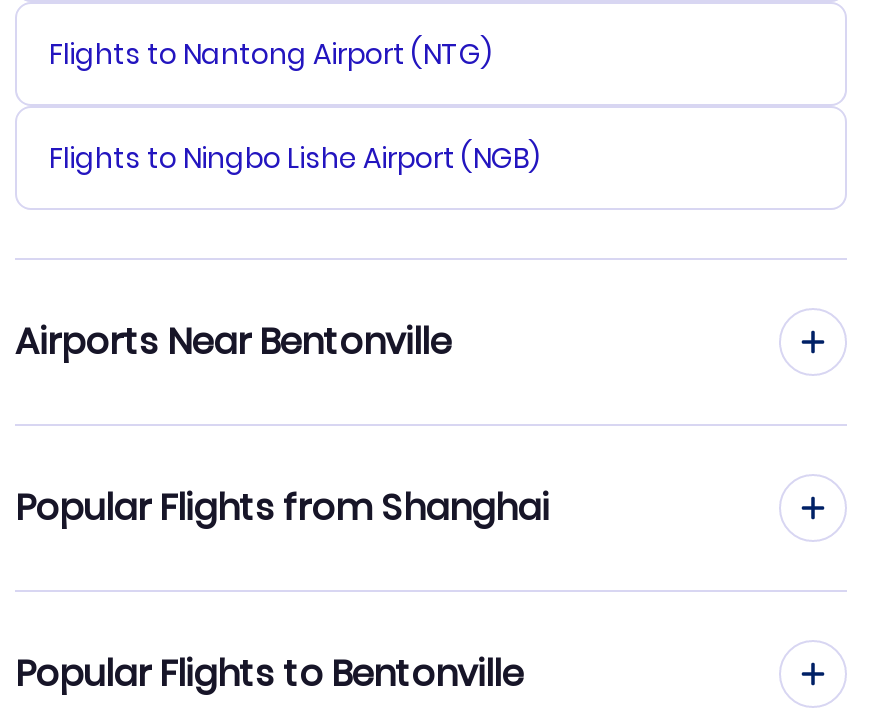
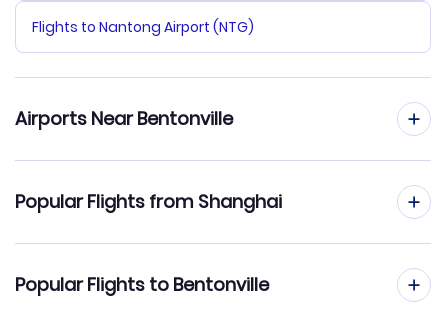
- Flights to Ningbo Lishe Airport (NGB)
